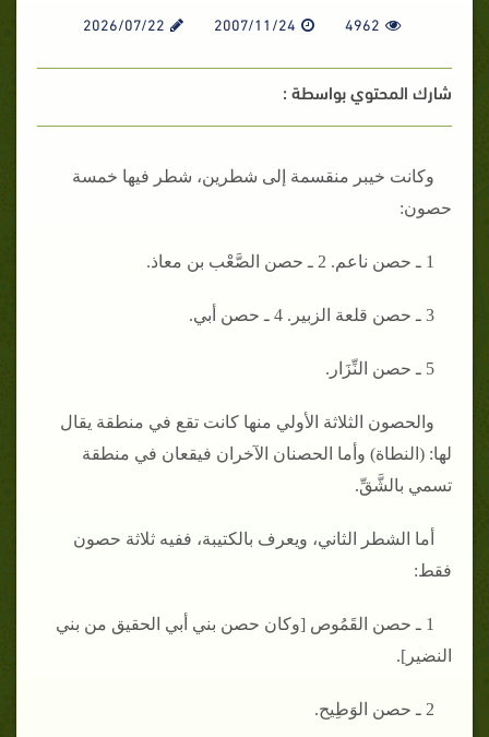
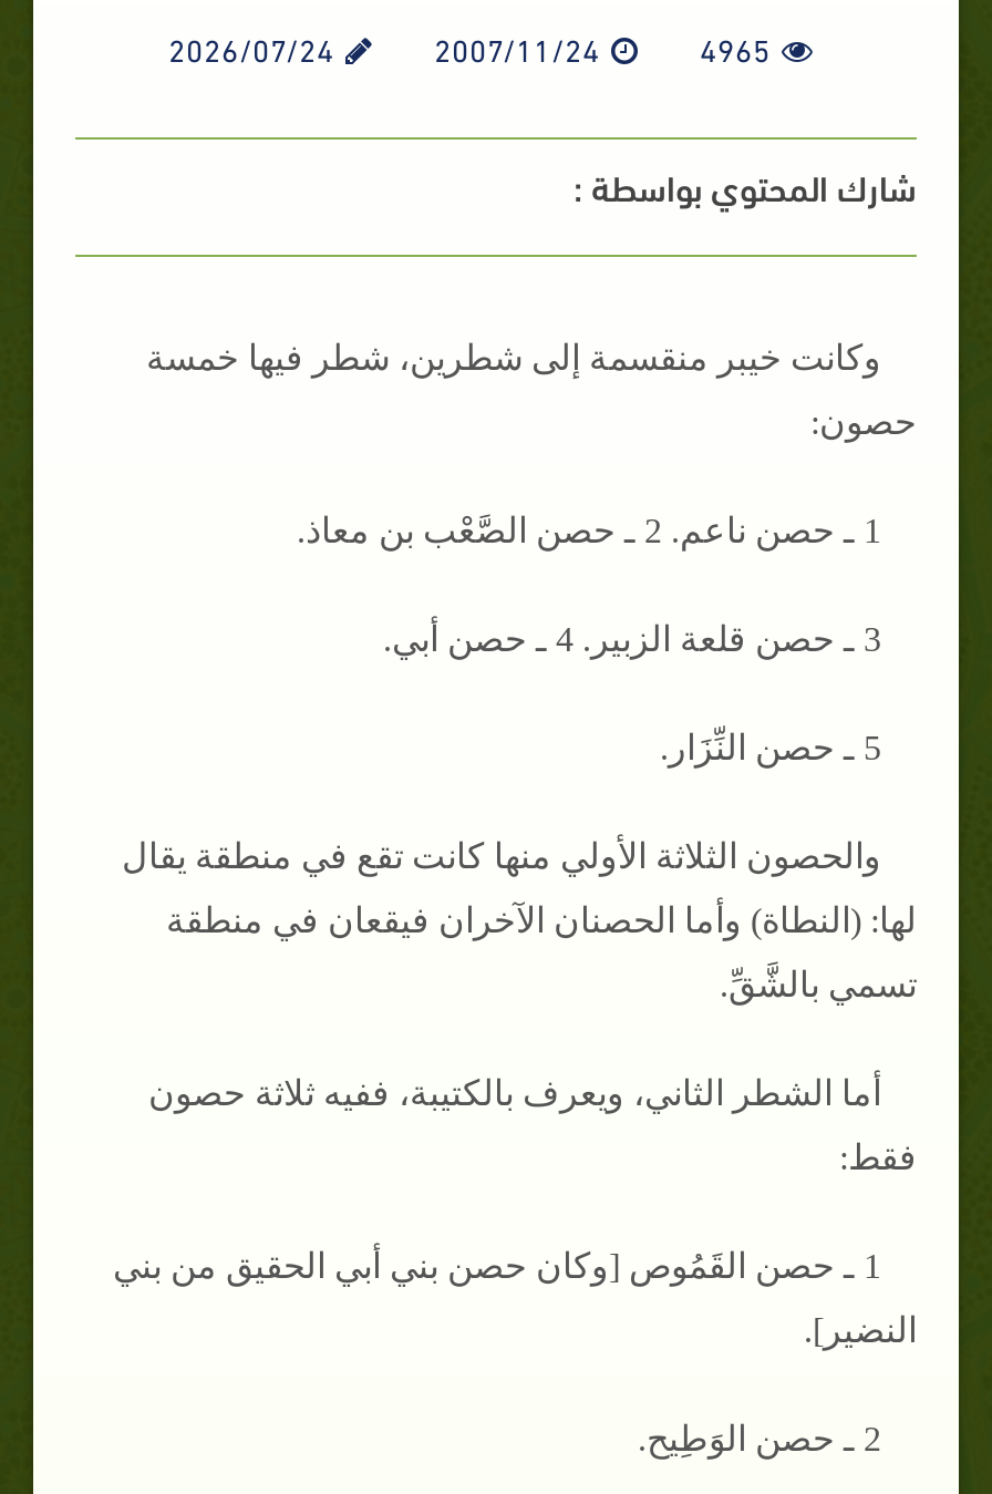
- 2026/07/22
+ 2026/07/24

- 4962
+ 4965
